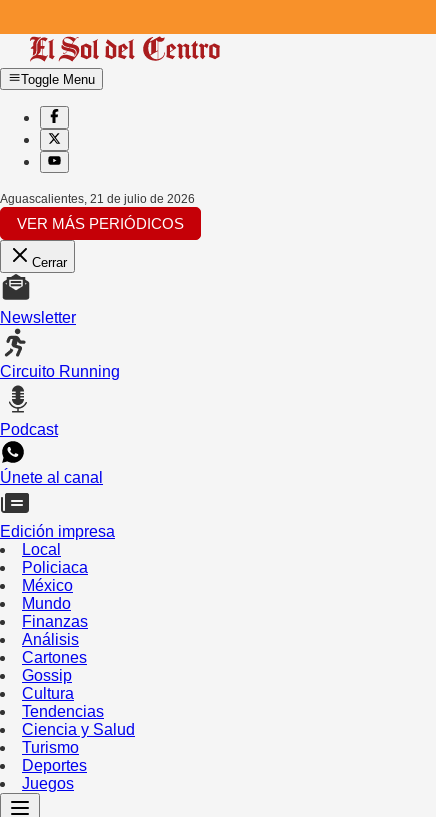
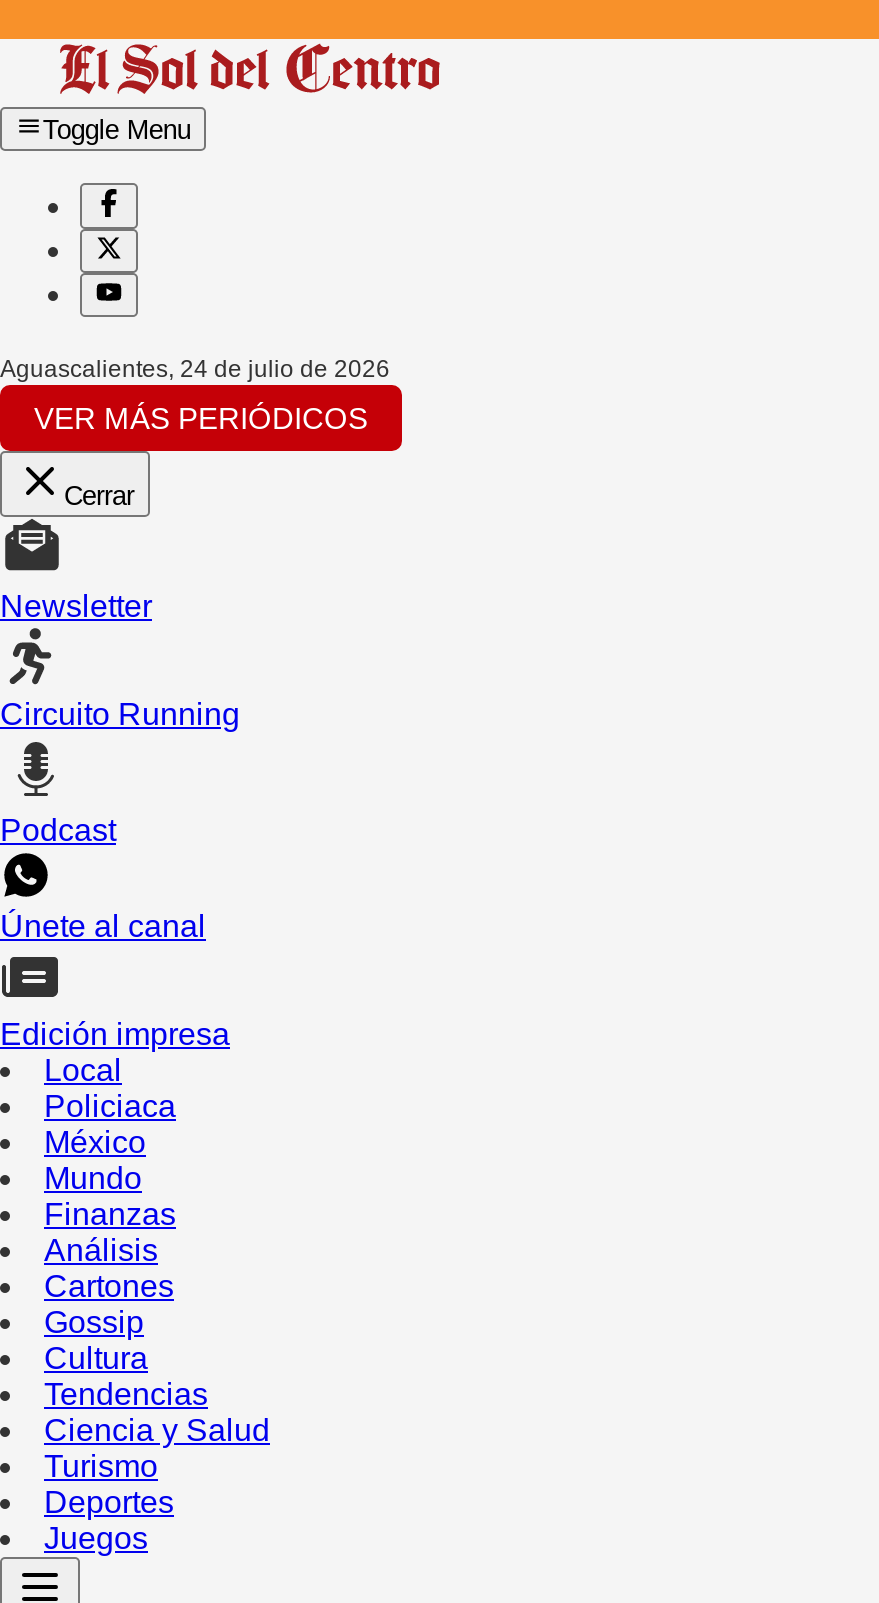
- Aguascalientes, 21 de julio de 2026
+ Aguascalientes, 24 de julio de 2026
